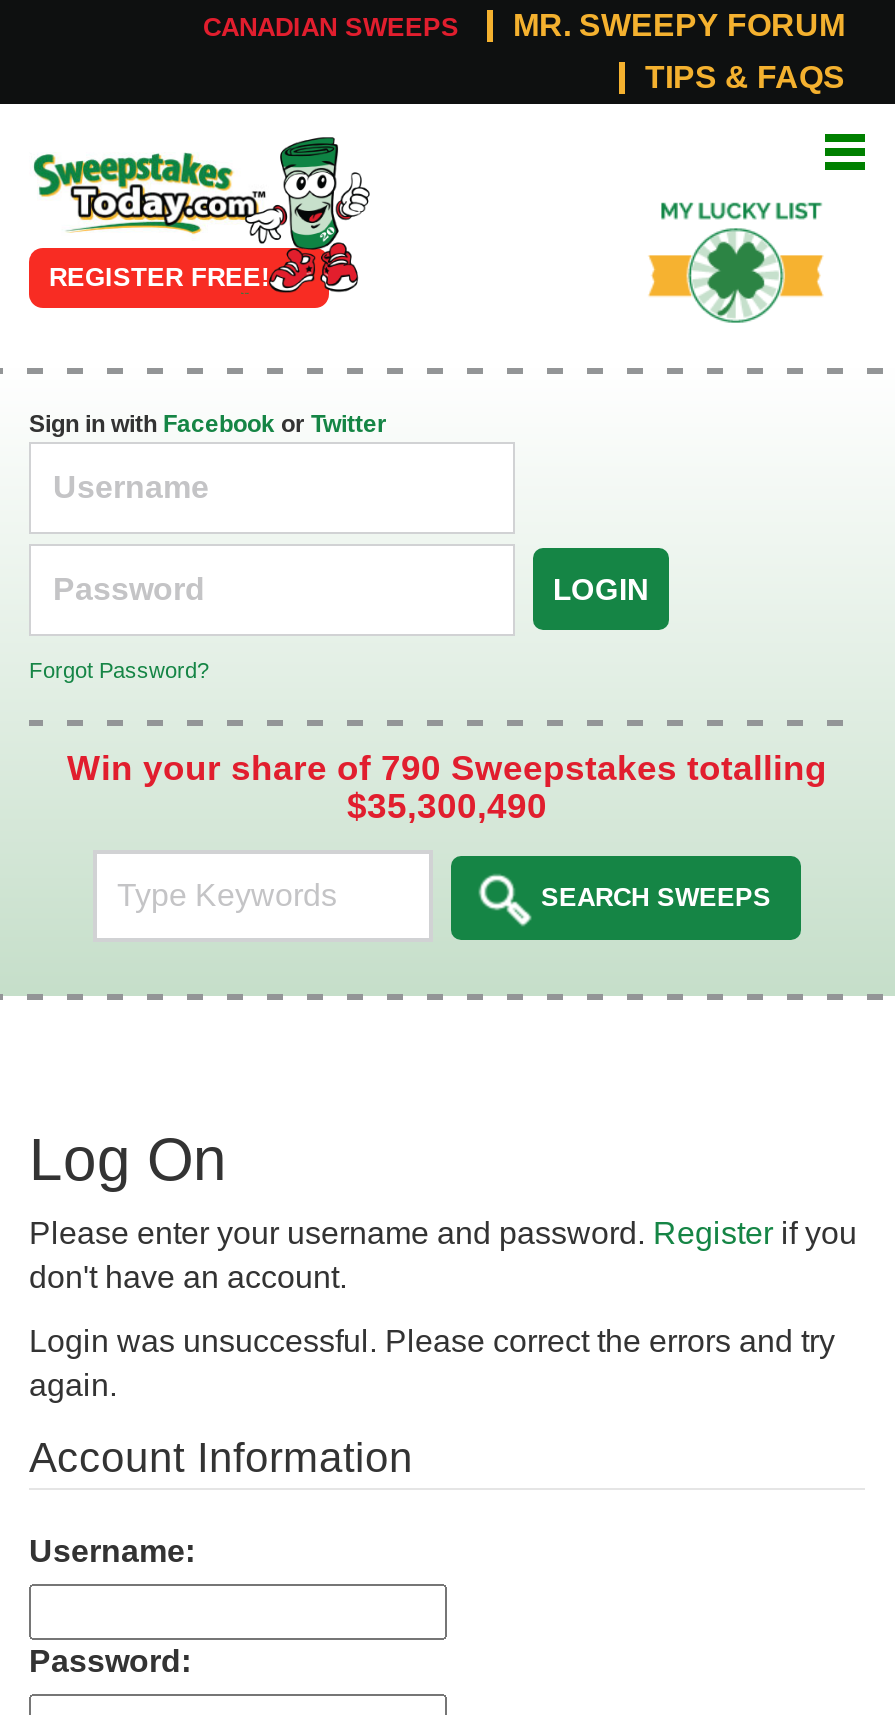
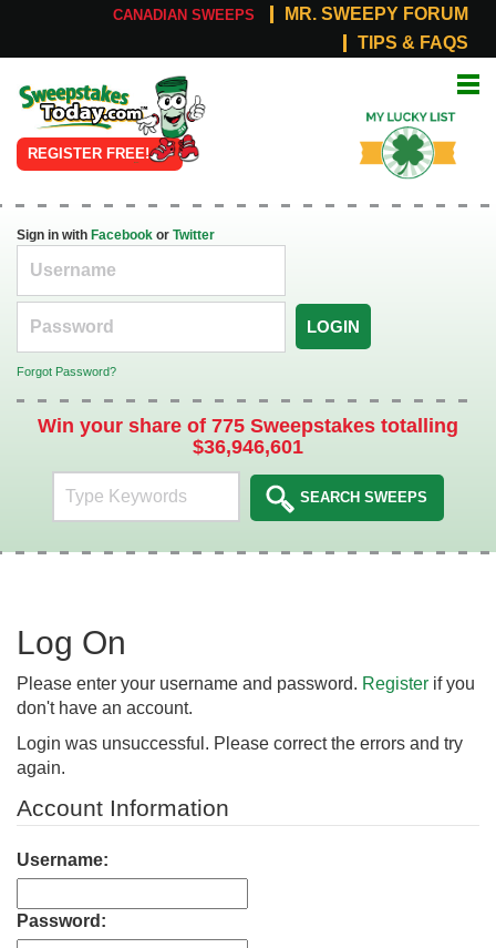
- Win your share of 790 Sweepstakes totalling
+ Win your share of 775 Sweepstakes totalling

- $35,300,490
+ $36,946,601
